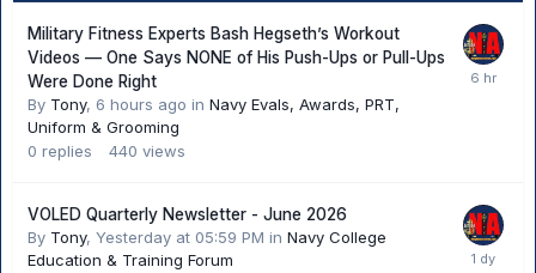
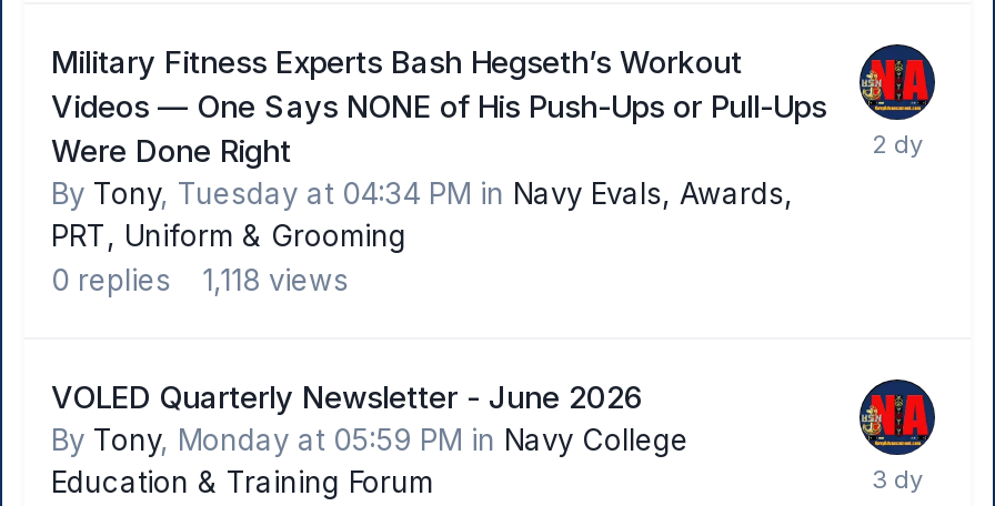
- By Tony, 6 hours ago in Navy Evals, Awards, PRT,
- Uniform & Grooming
+ By Tony, Tuesday at 04:34 PM in Navy Evals, Awards,
+ PRT, Uniform & Grooming

- 0 replies 440 views
+ 0 replies 1,118 views

- By Tony, Yesterday at 05:59 PM in Navy College
+ By Tony, Monday at 05:59 PM in Navy College
